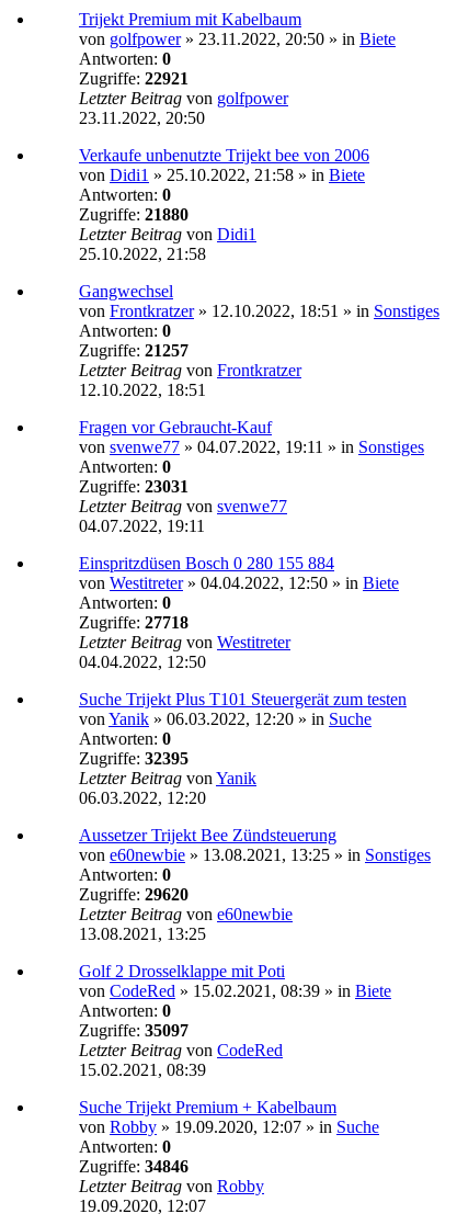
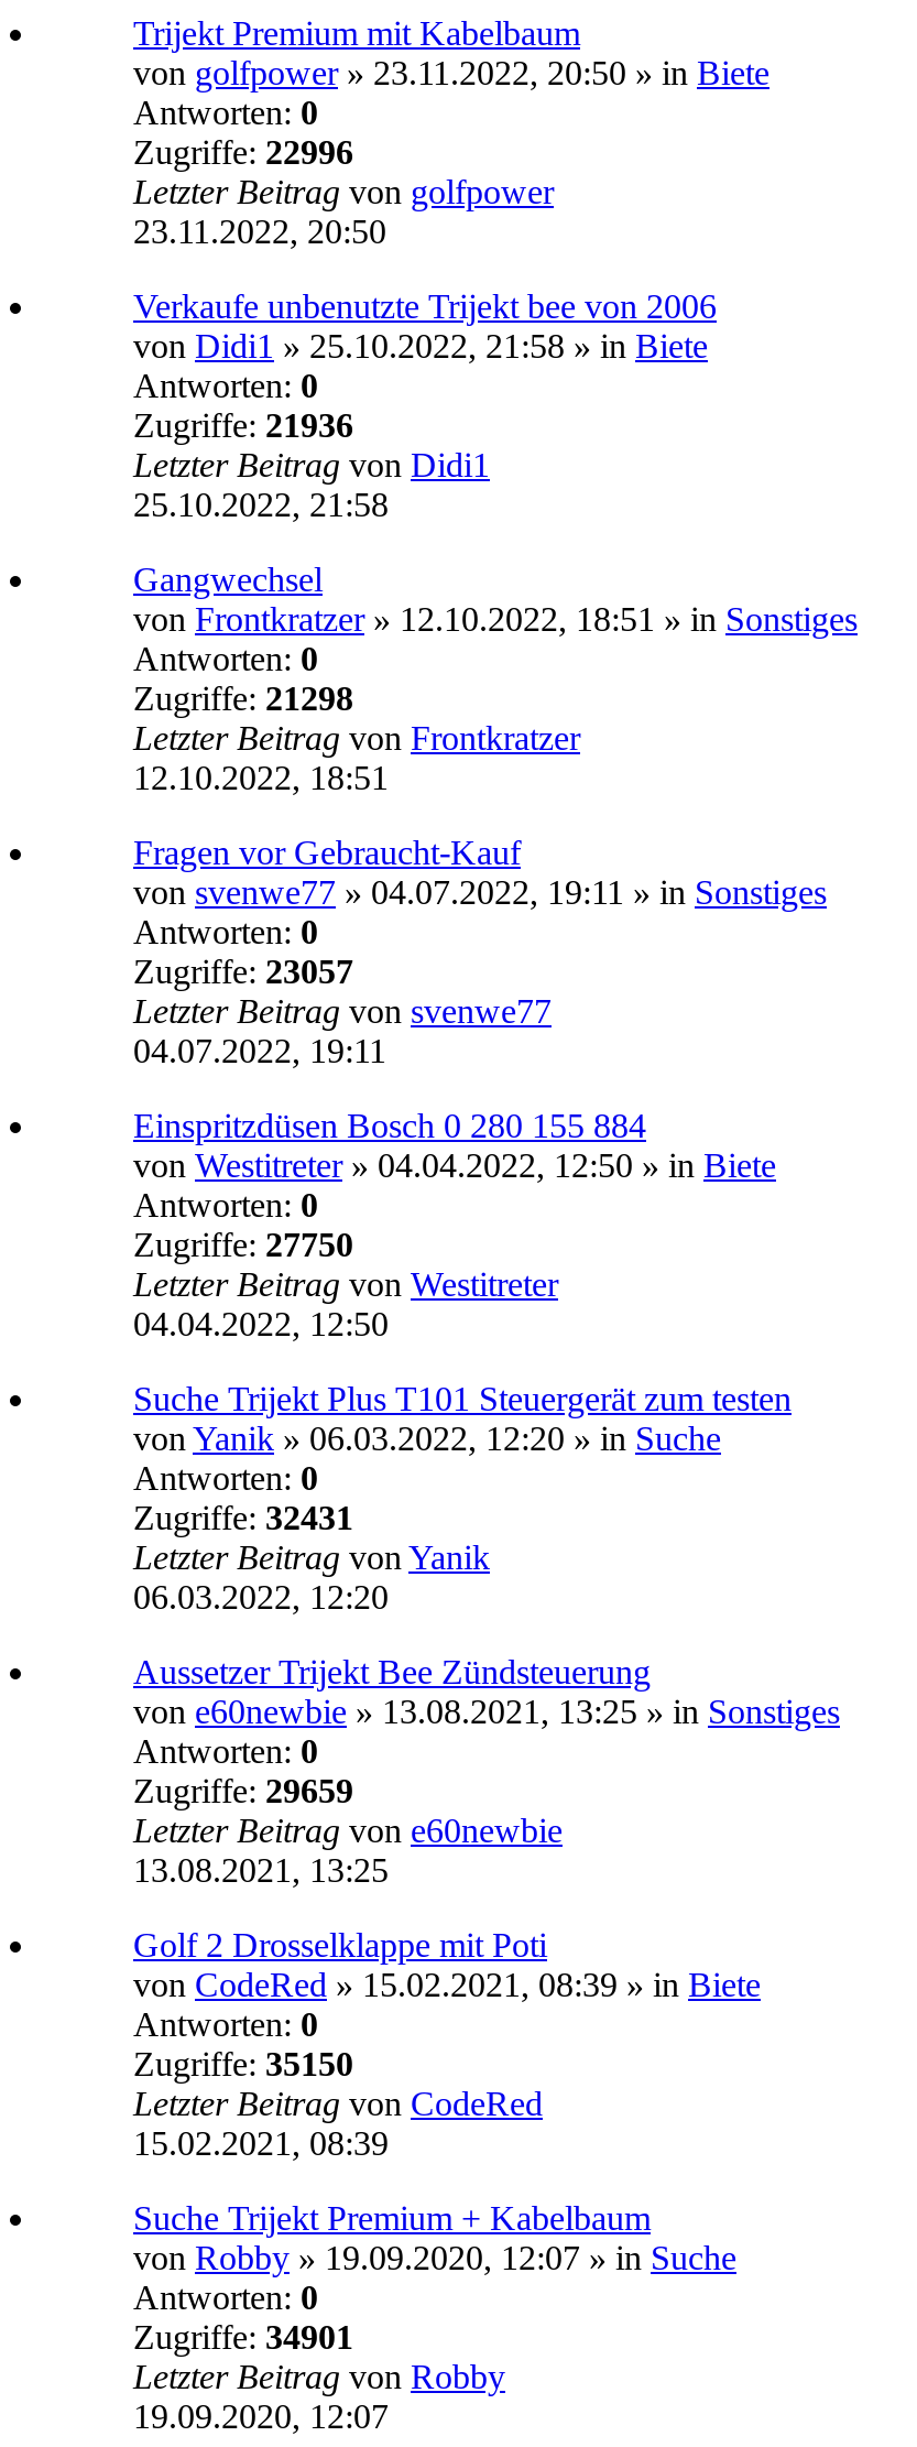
- Zugriffe: 22921
+ Zugriffe: 22996

- Zugriffe: 21880
+ Zugriffe: 21936

- Zugriffe: 21257
+ Zugriffe: 21298

- Zugriffe: 23031
+ Zugriffe: 23057

- Zugriffe: 27718
+ Zugriffe: 27750

- Zugriffe: 32395
+ Zugriffe: 32431

- Zugriffe: 29620
+ Zugriffe: 29659

- Zugriffe: 35097
+ Zugriffe: 35150

- Zugriffe: 34846
+ Zugriffe: 34901
